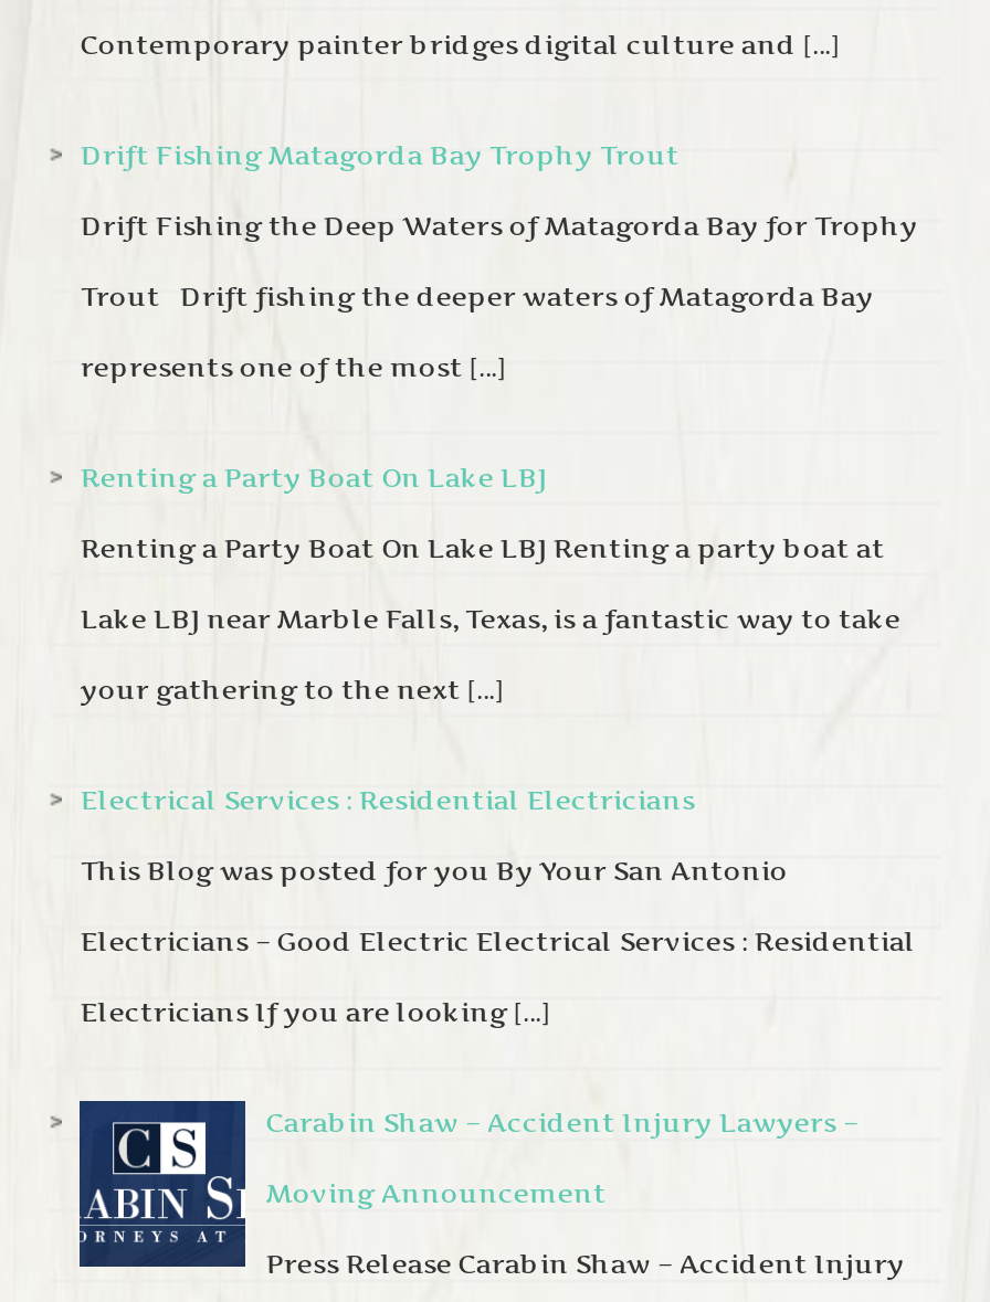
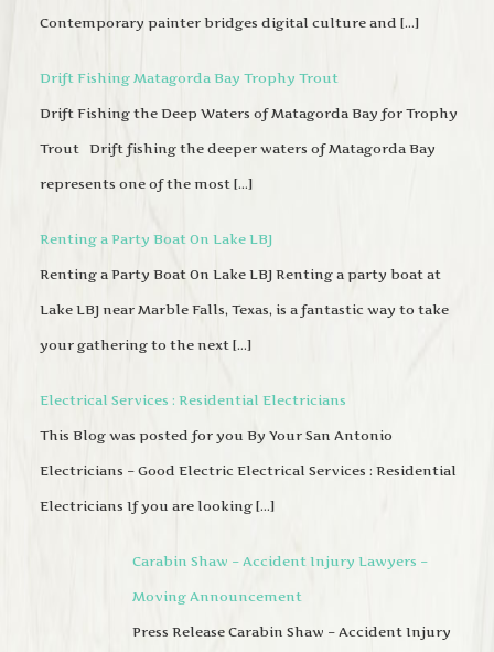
- [image]
